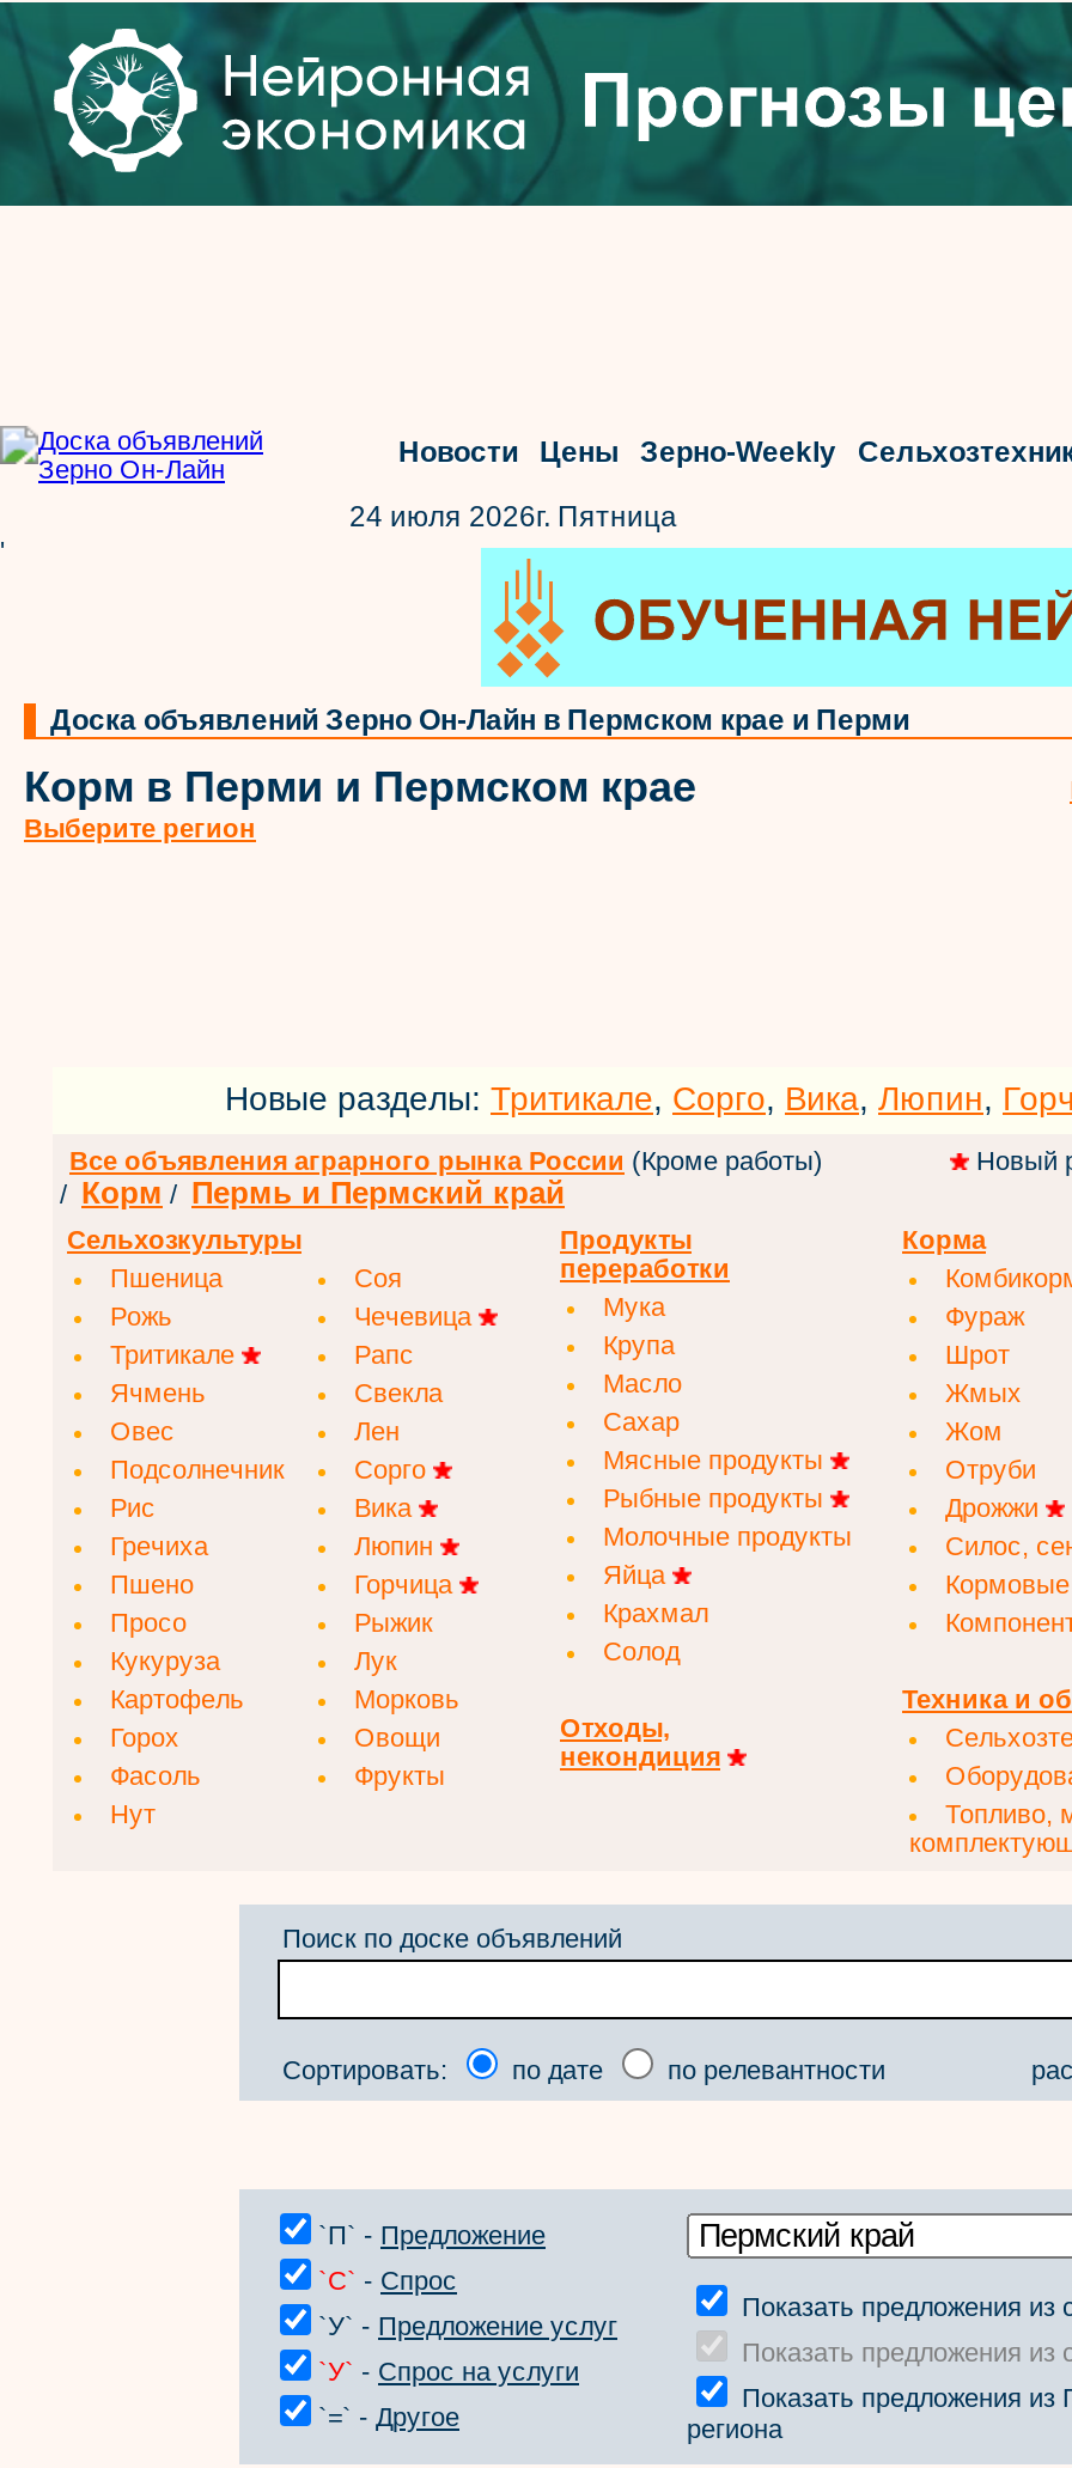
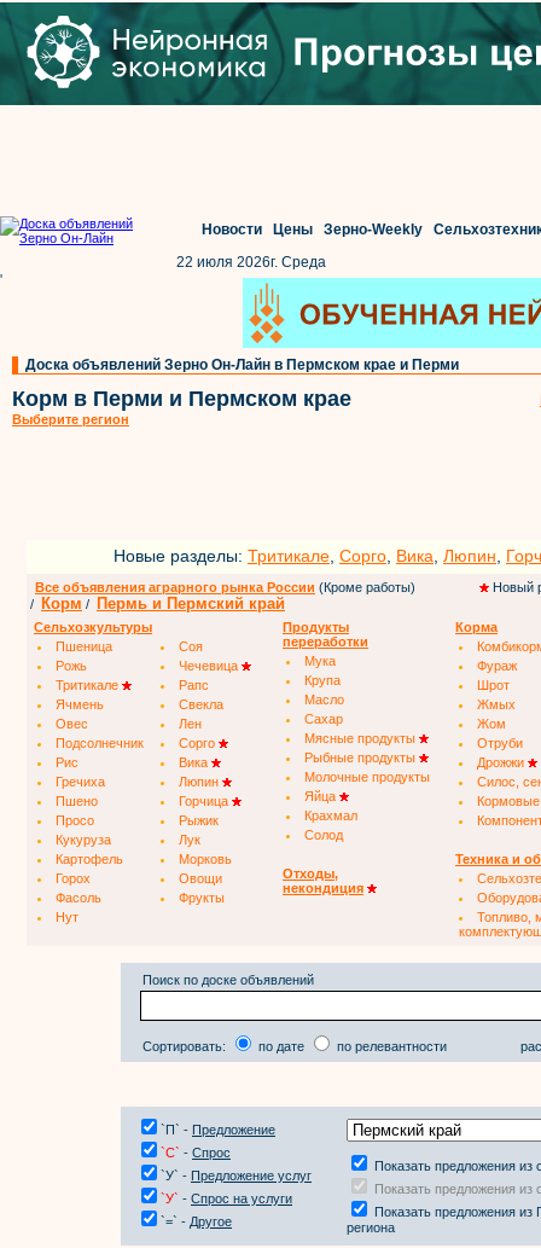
- 24 июля 2026г. Пятница
+ 22 июля 2026г. Среда
